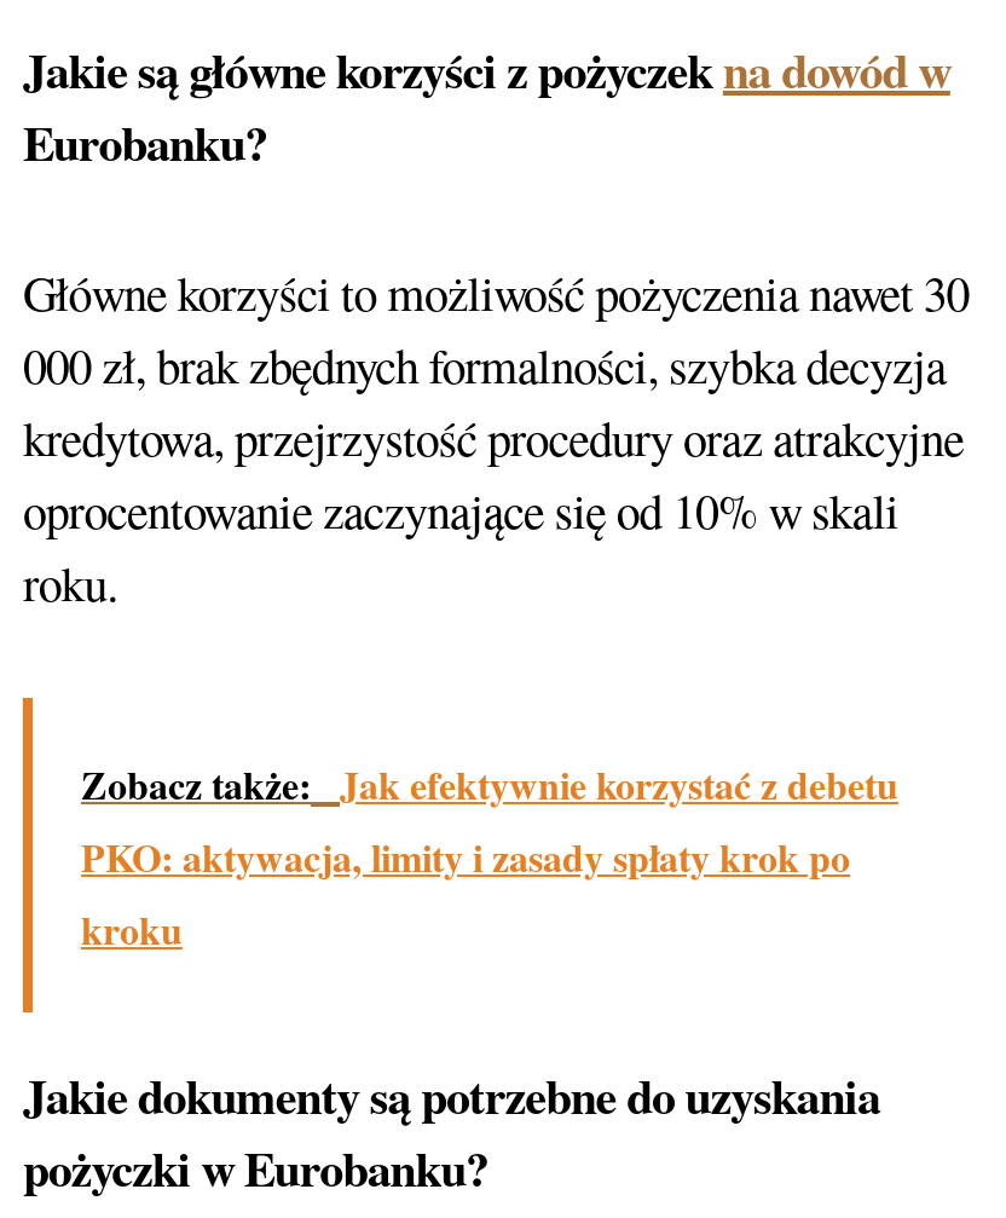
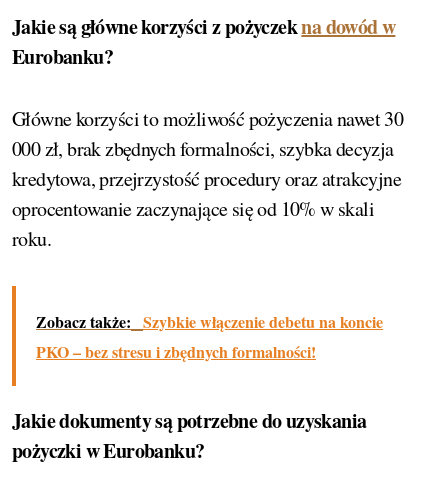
- Zobacz także: Jak efektywnie korzystać z debetu
- PKO: aktywacja, limity i zasady spłaty krok po
- kroku
+ Zobacz także: Szybkie włączenie debetu na koncie
+ PKO – bez stresu i zbędnych formalności!
